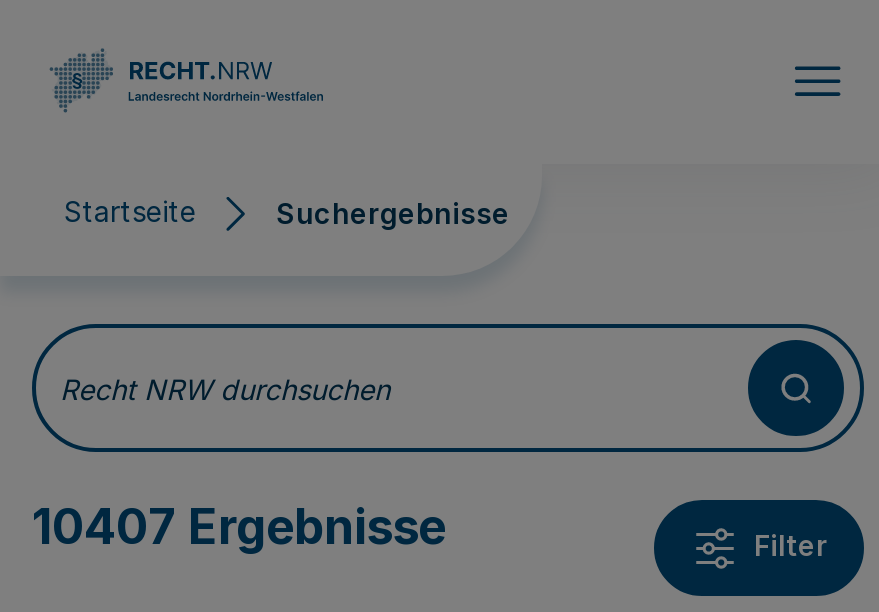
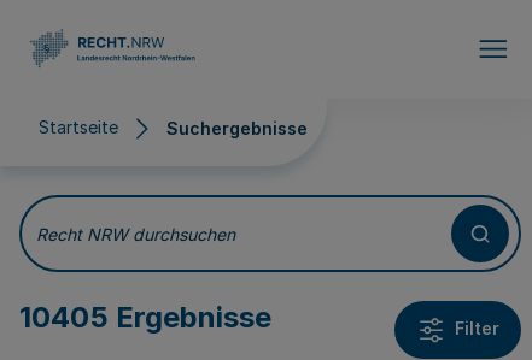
- 10407 Ergebnisse
+ 10405 Ergebnisse
